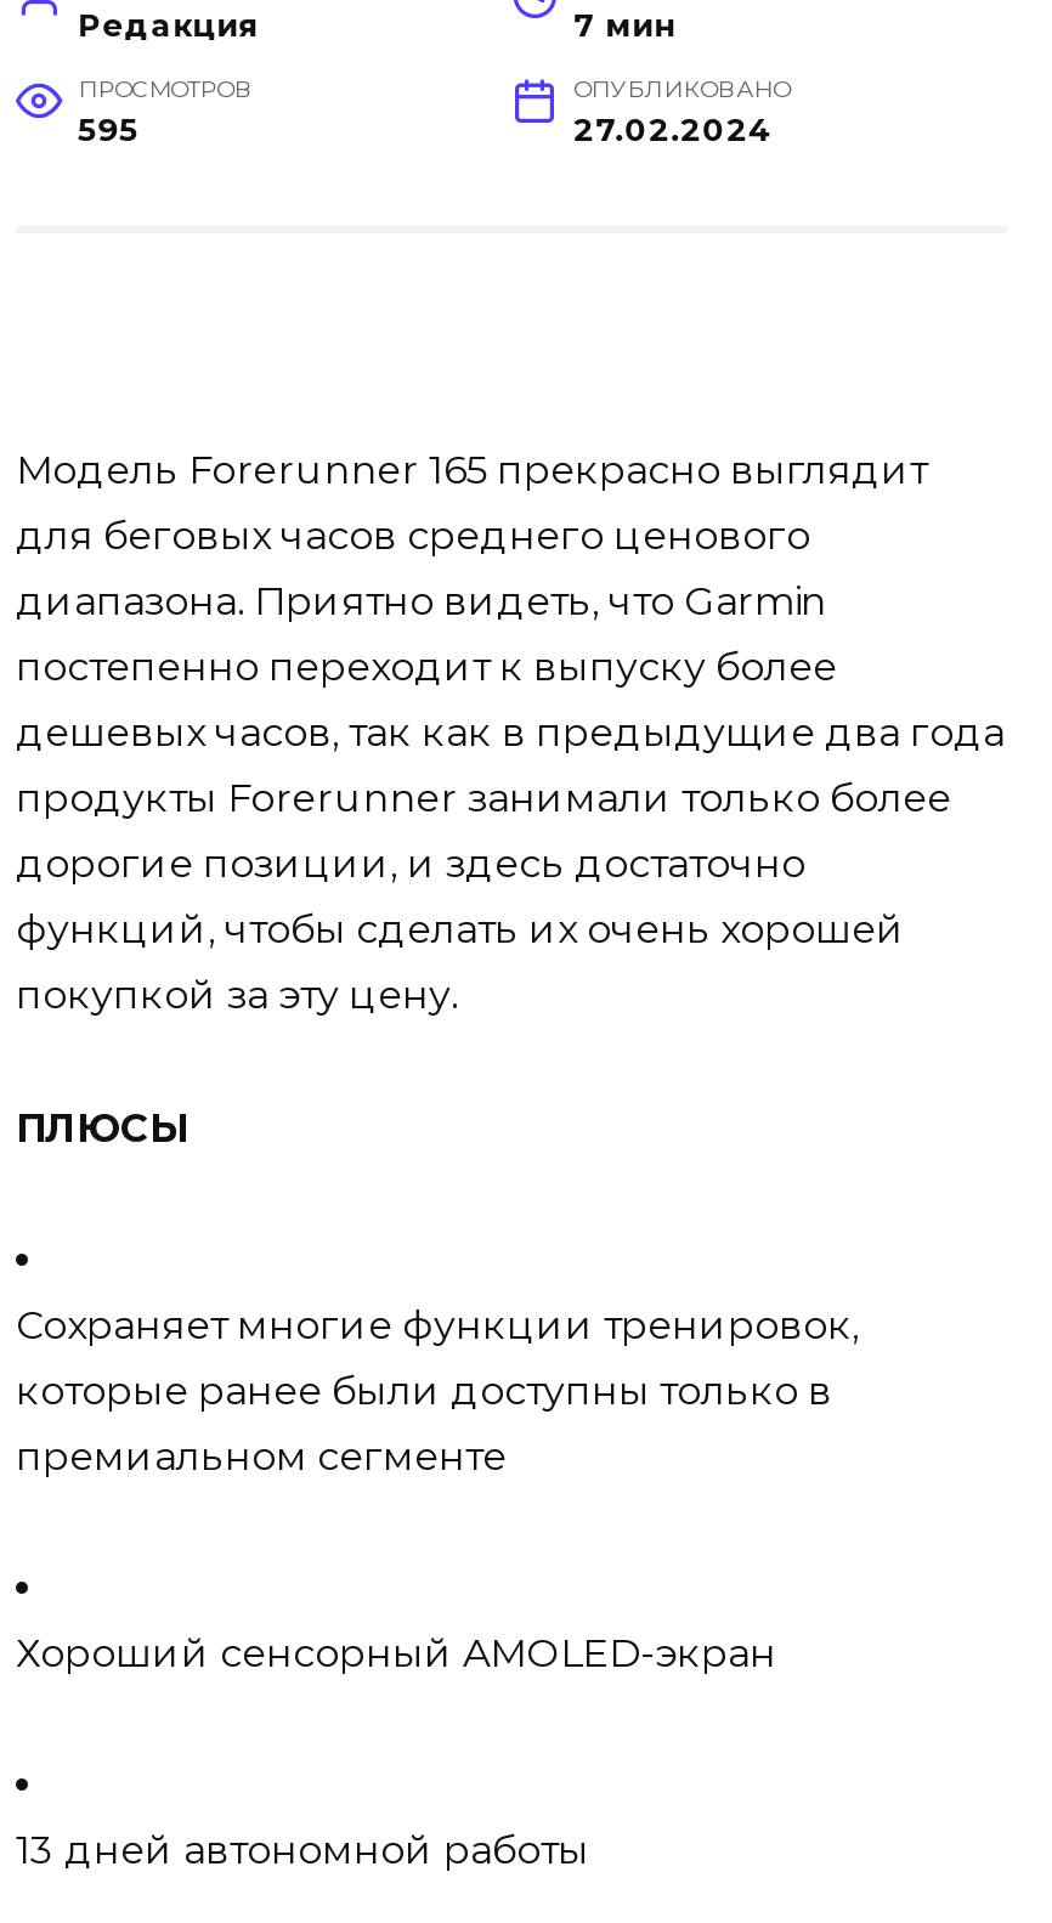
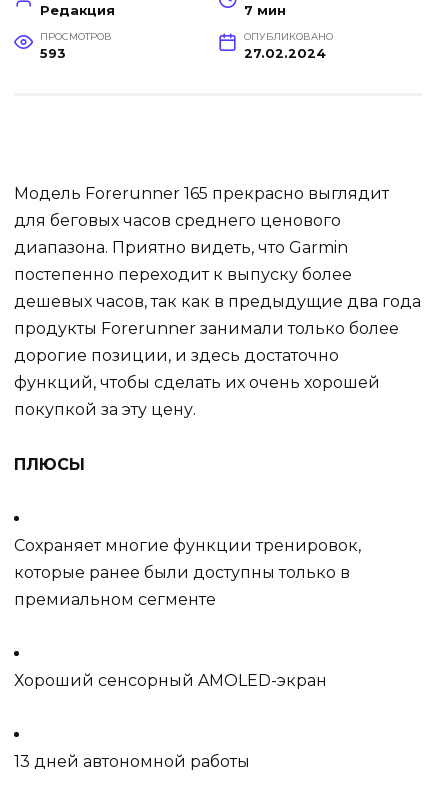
- 595
+ 593
